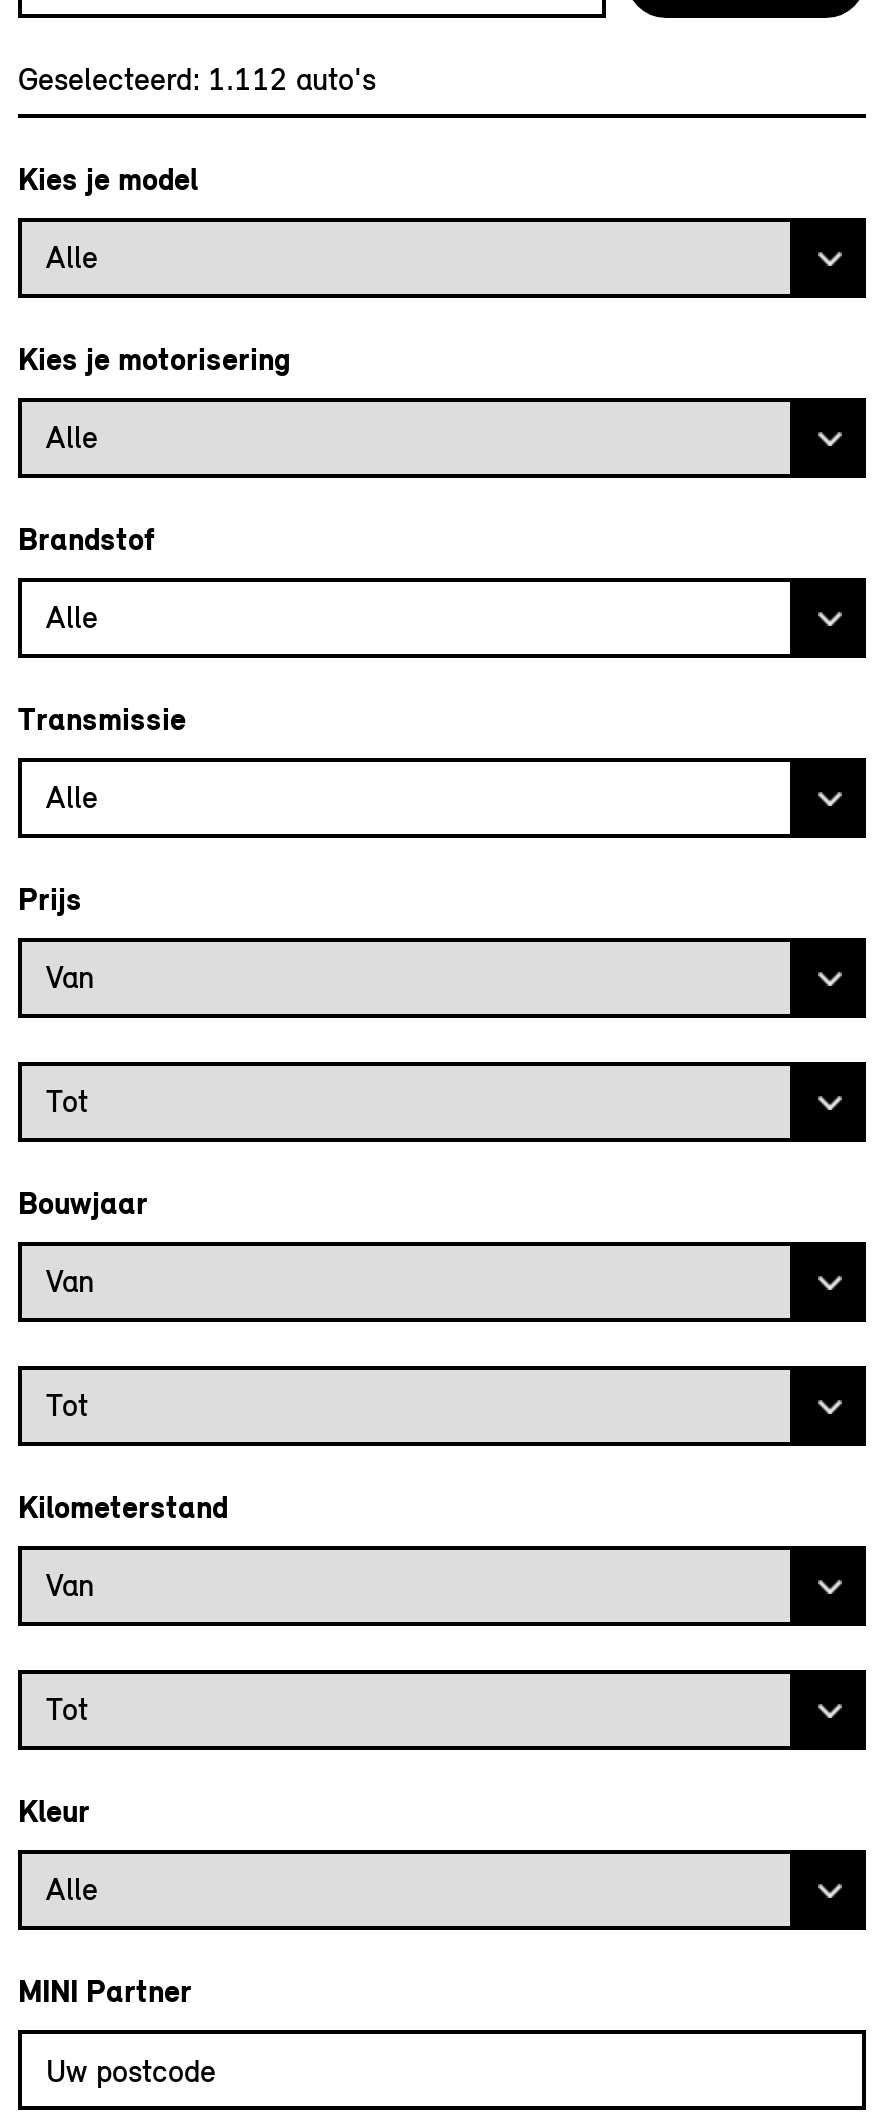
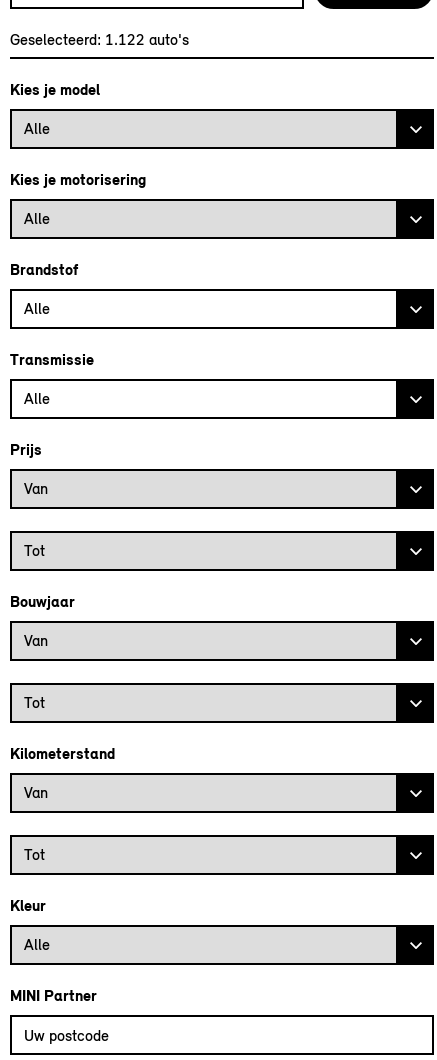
- Geselecteerd: 1.112 auto's
+ Geselecteerd: 1.122 auto's
